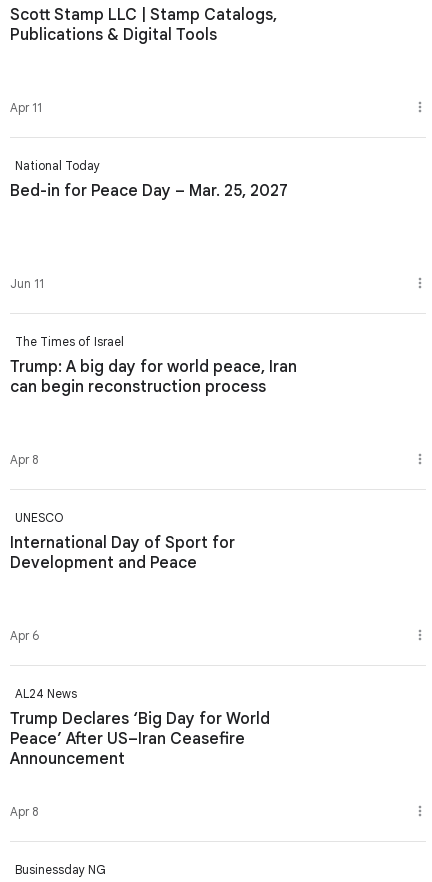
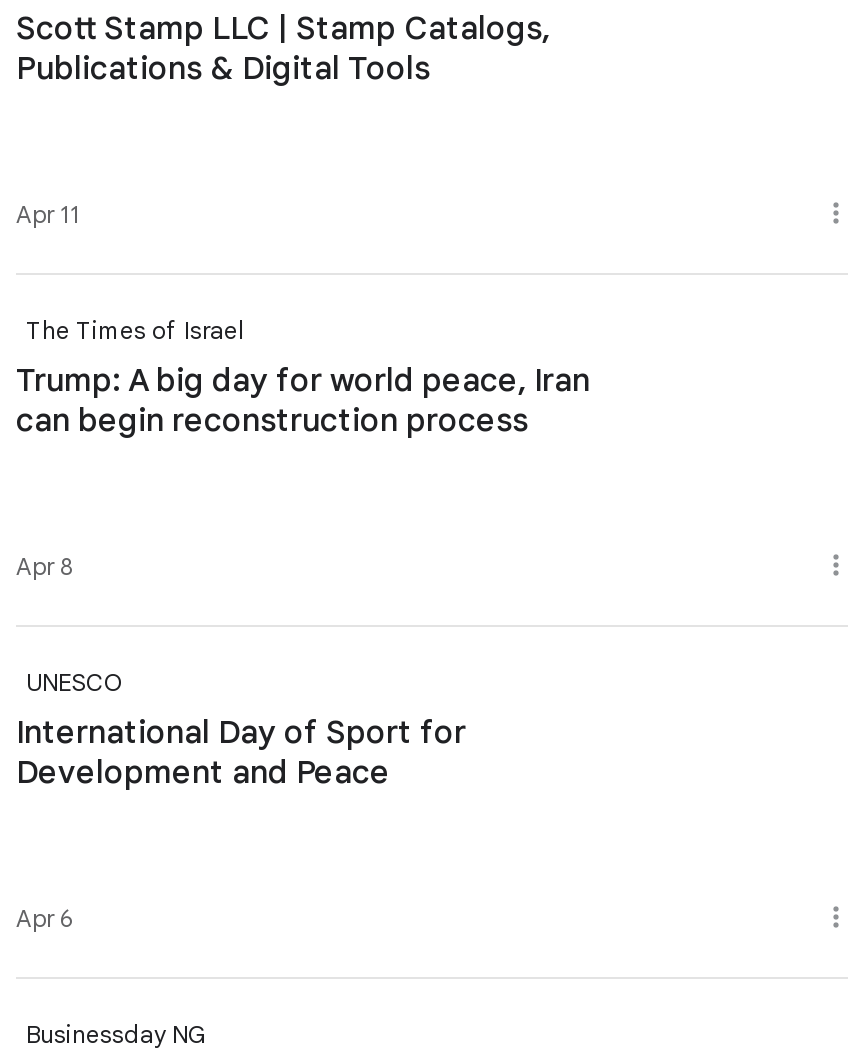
- National Today
- Bed-in for Peace Day – Mar. 25, 2027

- Jun 11

- AL24 News
- Trump Declares ‘Big Day for World
- Peace’ After US–Iran Ceasefire
- Announcement
- Apr 8
